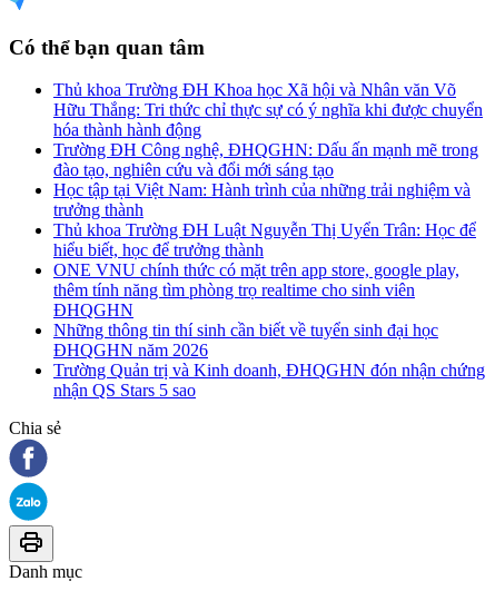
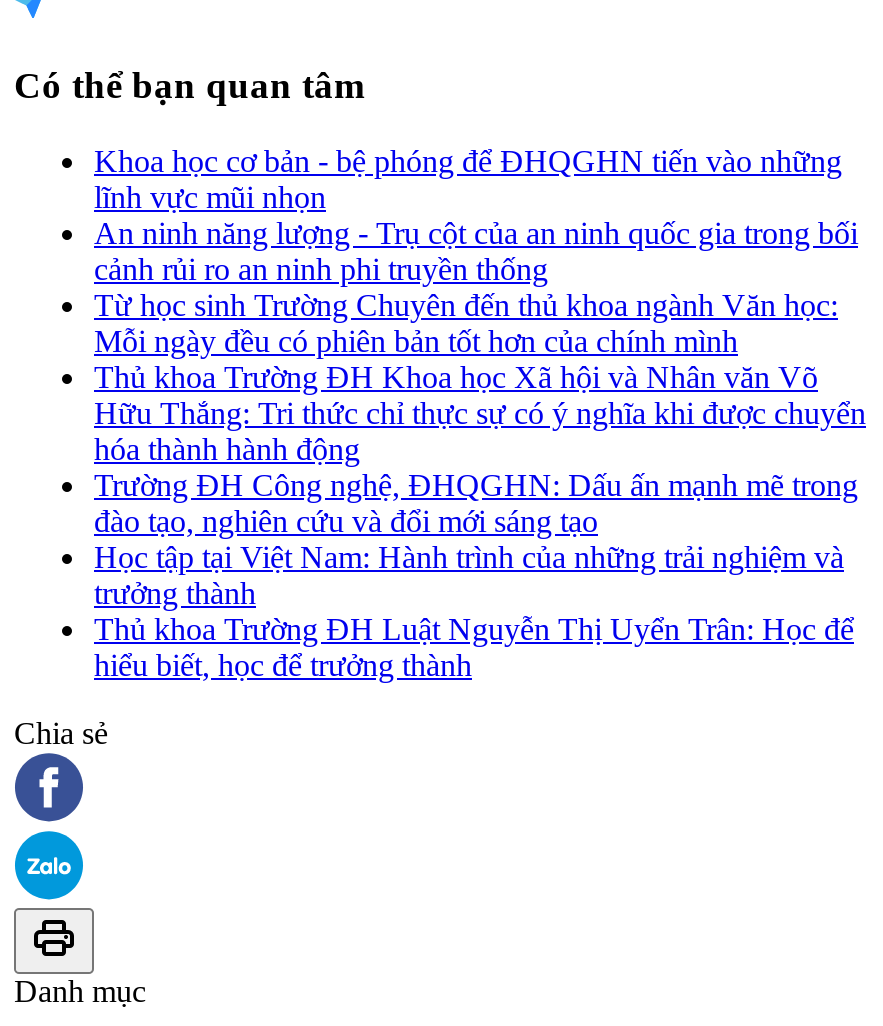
+ Khoa học cơ bản - bệ phóng để ĐHQGHN tiến vào những
+ lĩnh vực mũi nhọn
+ An ninh năng lượng - Trụ cột của an ninh quốc gia trong bối
+ cảnh rủi ro an ninh phi truyền thống
+ Từ học sinh Trường Chuyên đến thủ khoa ngành Văn học:
+ Mỗi ngày đều có phiên bản tốt hơn của chính mình

moved down: Thủ khoa Trường ĐH Khoa học Xã hội và Nhân văn Võ | Hữu Thắng: Tri thức chỉ thực sự có ý nghĩa khi được chuyển | hóa thành hành động | ... | Thủ khoa Trường ĐH Luật Nguyễn Thị Uyển Trân: Học để | hiểu biết, học để trưởng thành

- ONE VNU chính thức có mặt trên app store, google play,
- thêm tính năng tìm phòng trọ realtime cho sinh viên
- ĐHQGHN
- Những thông tin thí sinh cần biết về tuyển sinh đại học
- ĐHQGHN năm 2026
- Trường Quản trị và Kinh doanh, ĐHQGHN đón nhận chứng
- nhận QS Stars 5 sao
